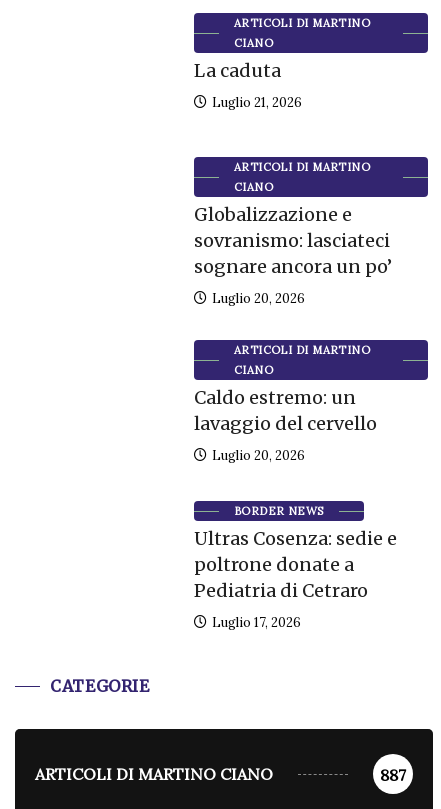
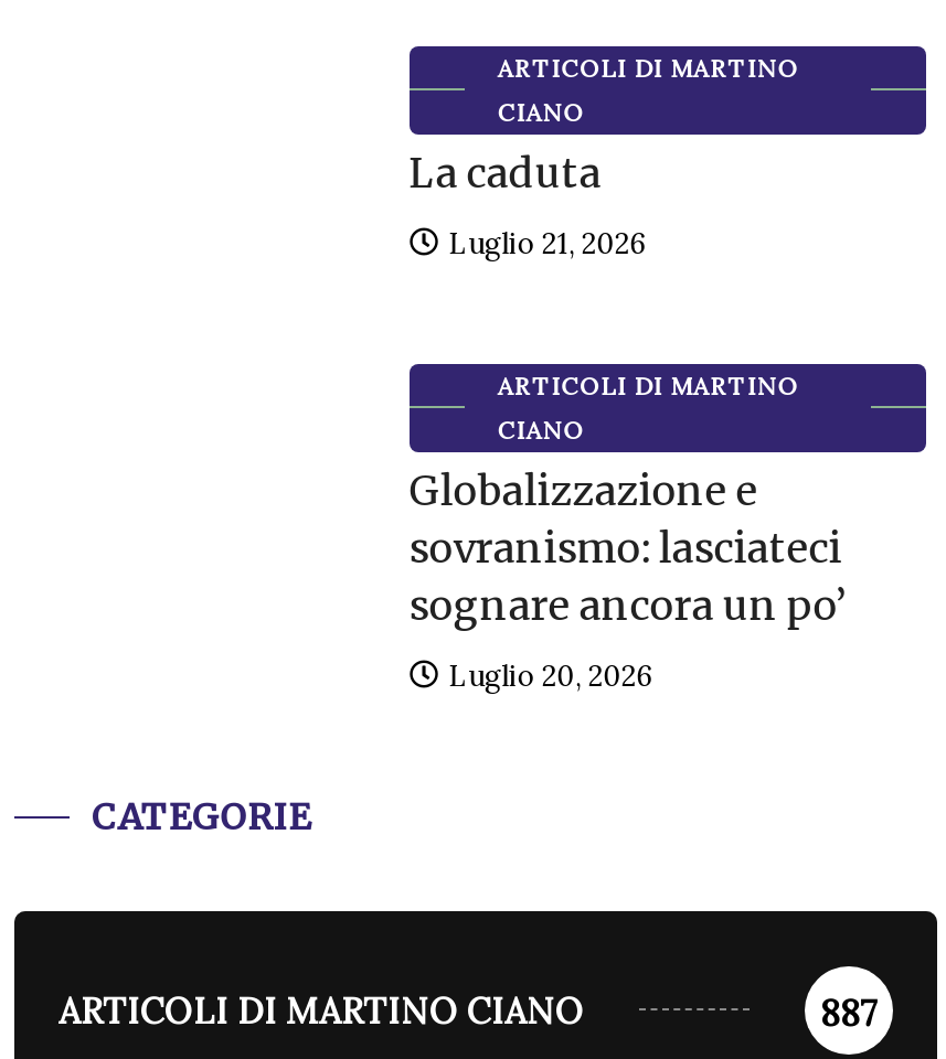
- ARTICOLI DI MARTINO
- CIANO
- Caldo estremo: un
- lavaggio del cervello
- Luglio 20, 2026
- BORDER NEWS
- Ultras Cosenza: sedie e
- poltrone donate a
- Pediatria di Cetraro
- Luglio 17, 2026
